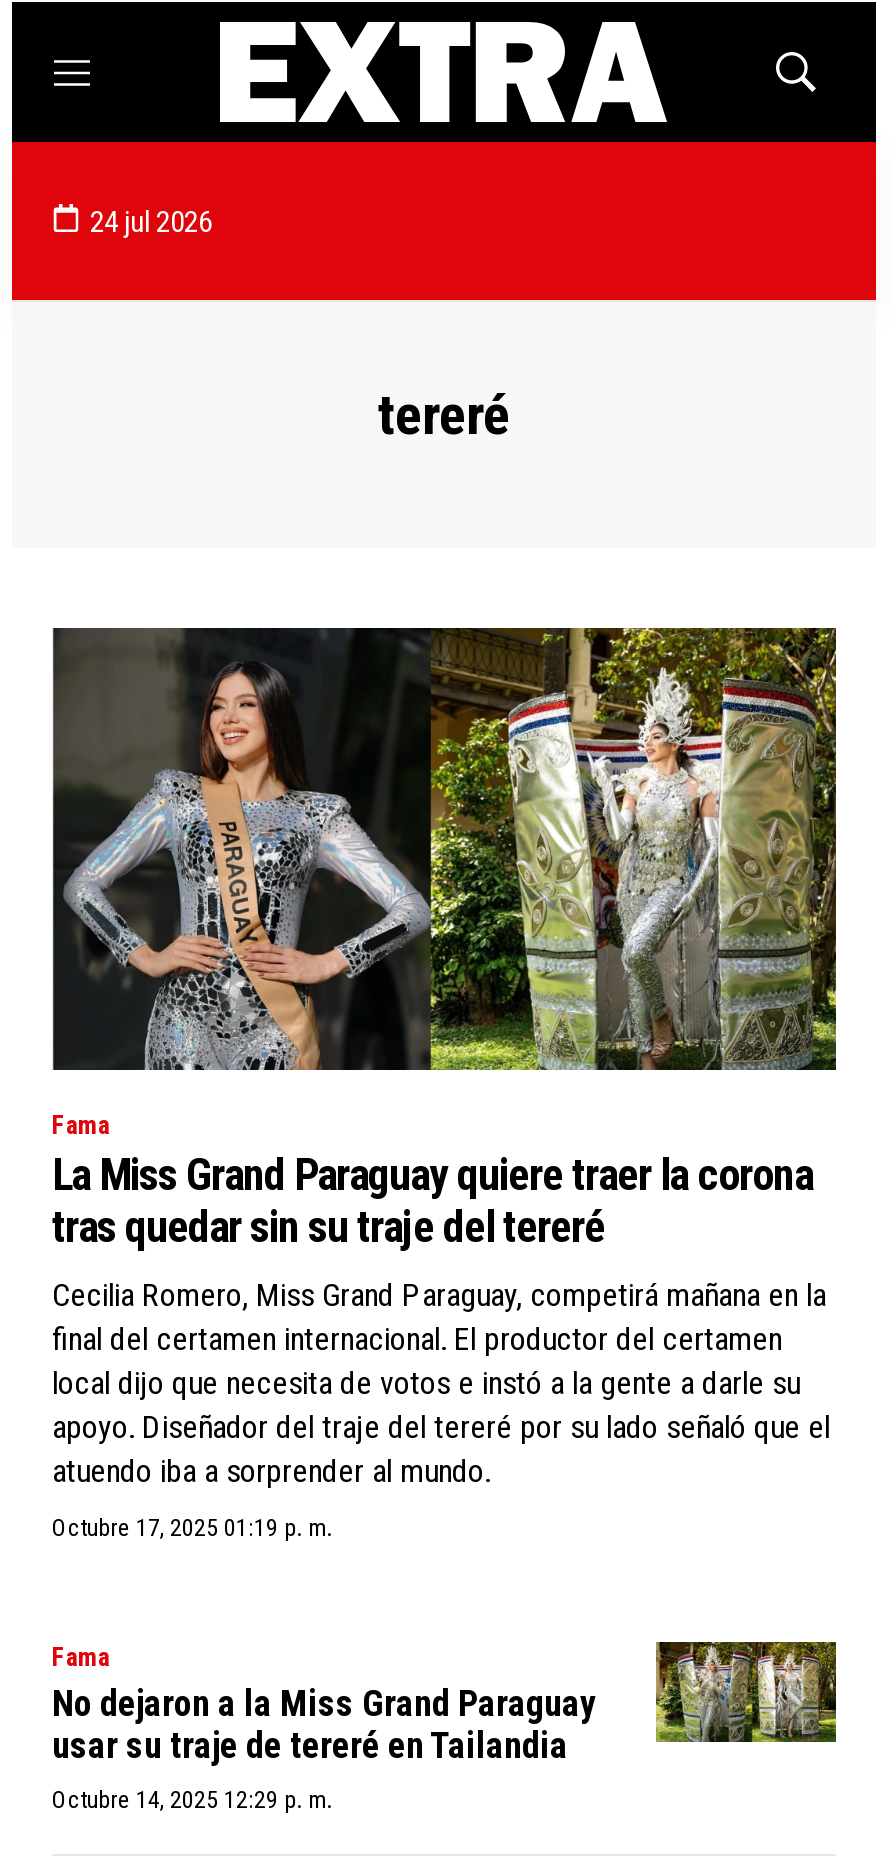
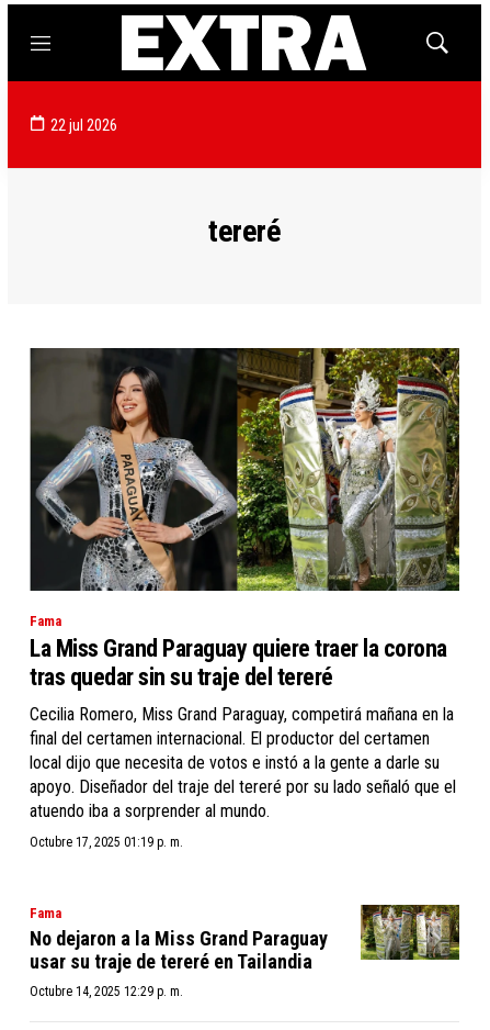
- 24 jul 2026
+ 22 jul 2026
